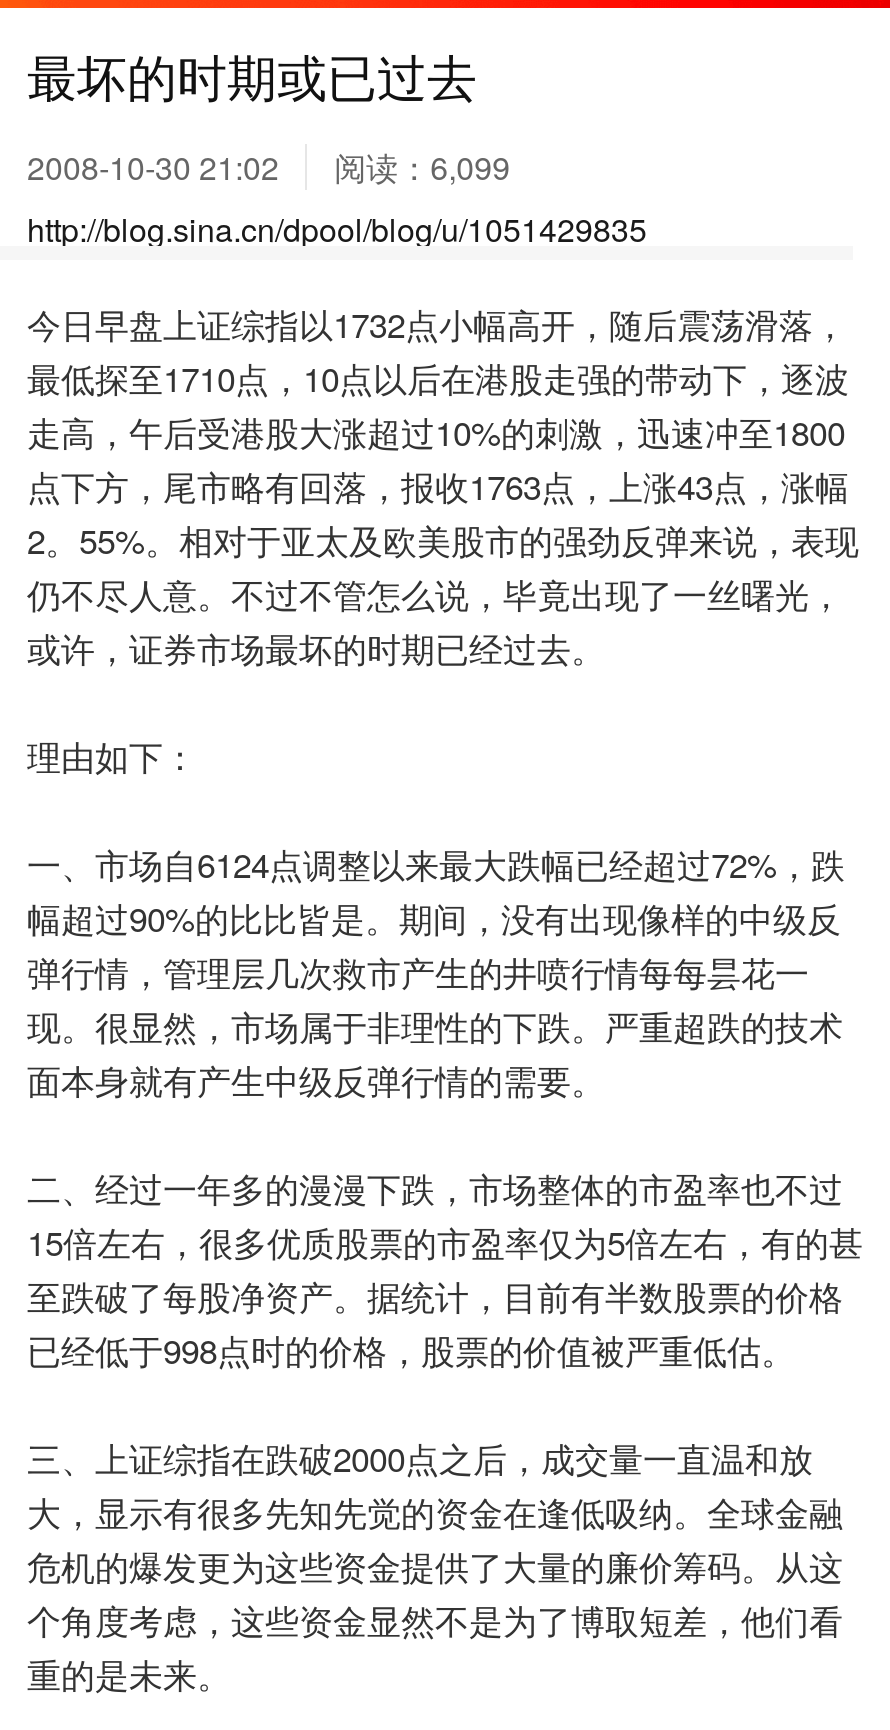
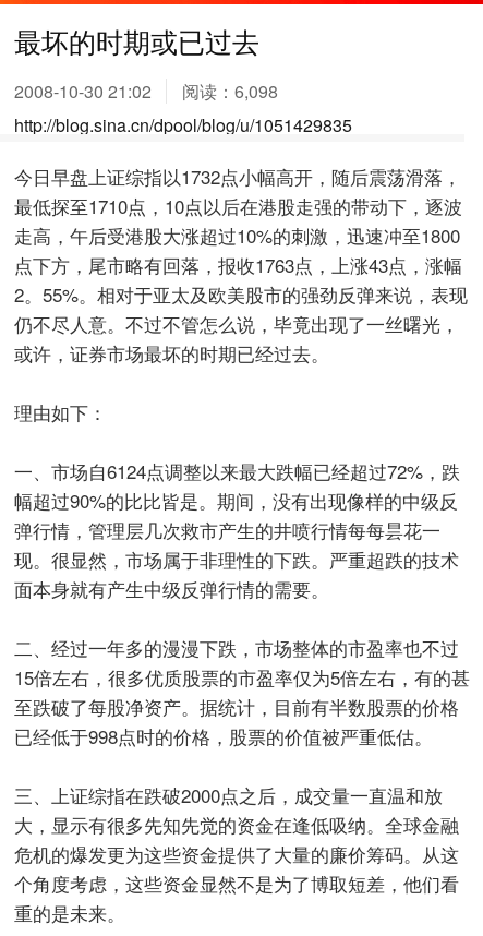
- 2008-10-30 21:02 阅读：6,099
+ 2008-10-30 21:02 阅读：6,098
